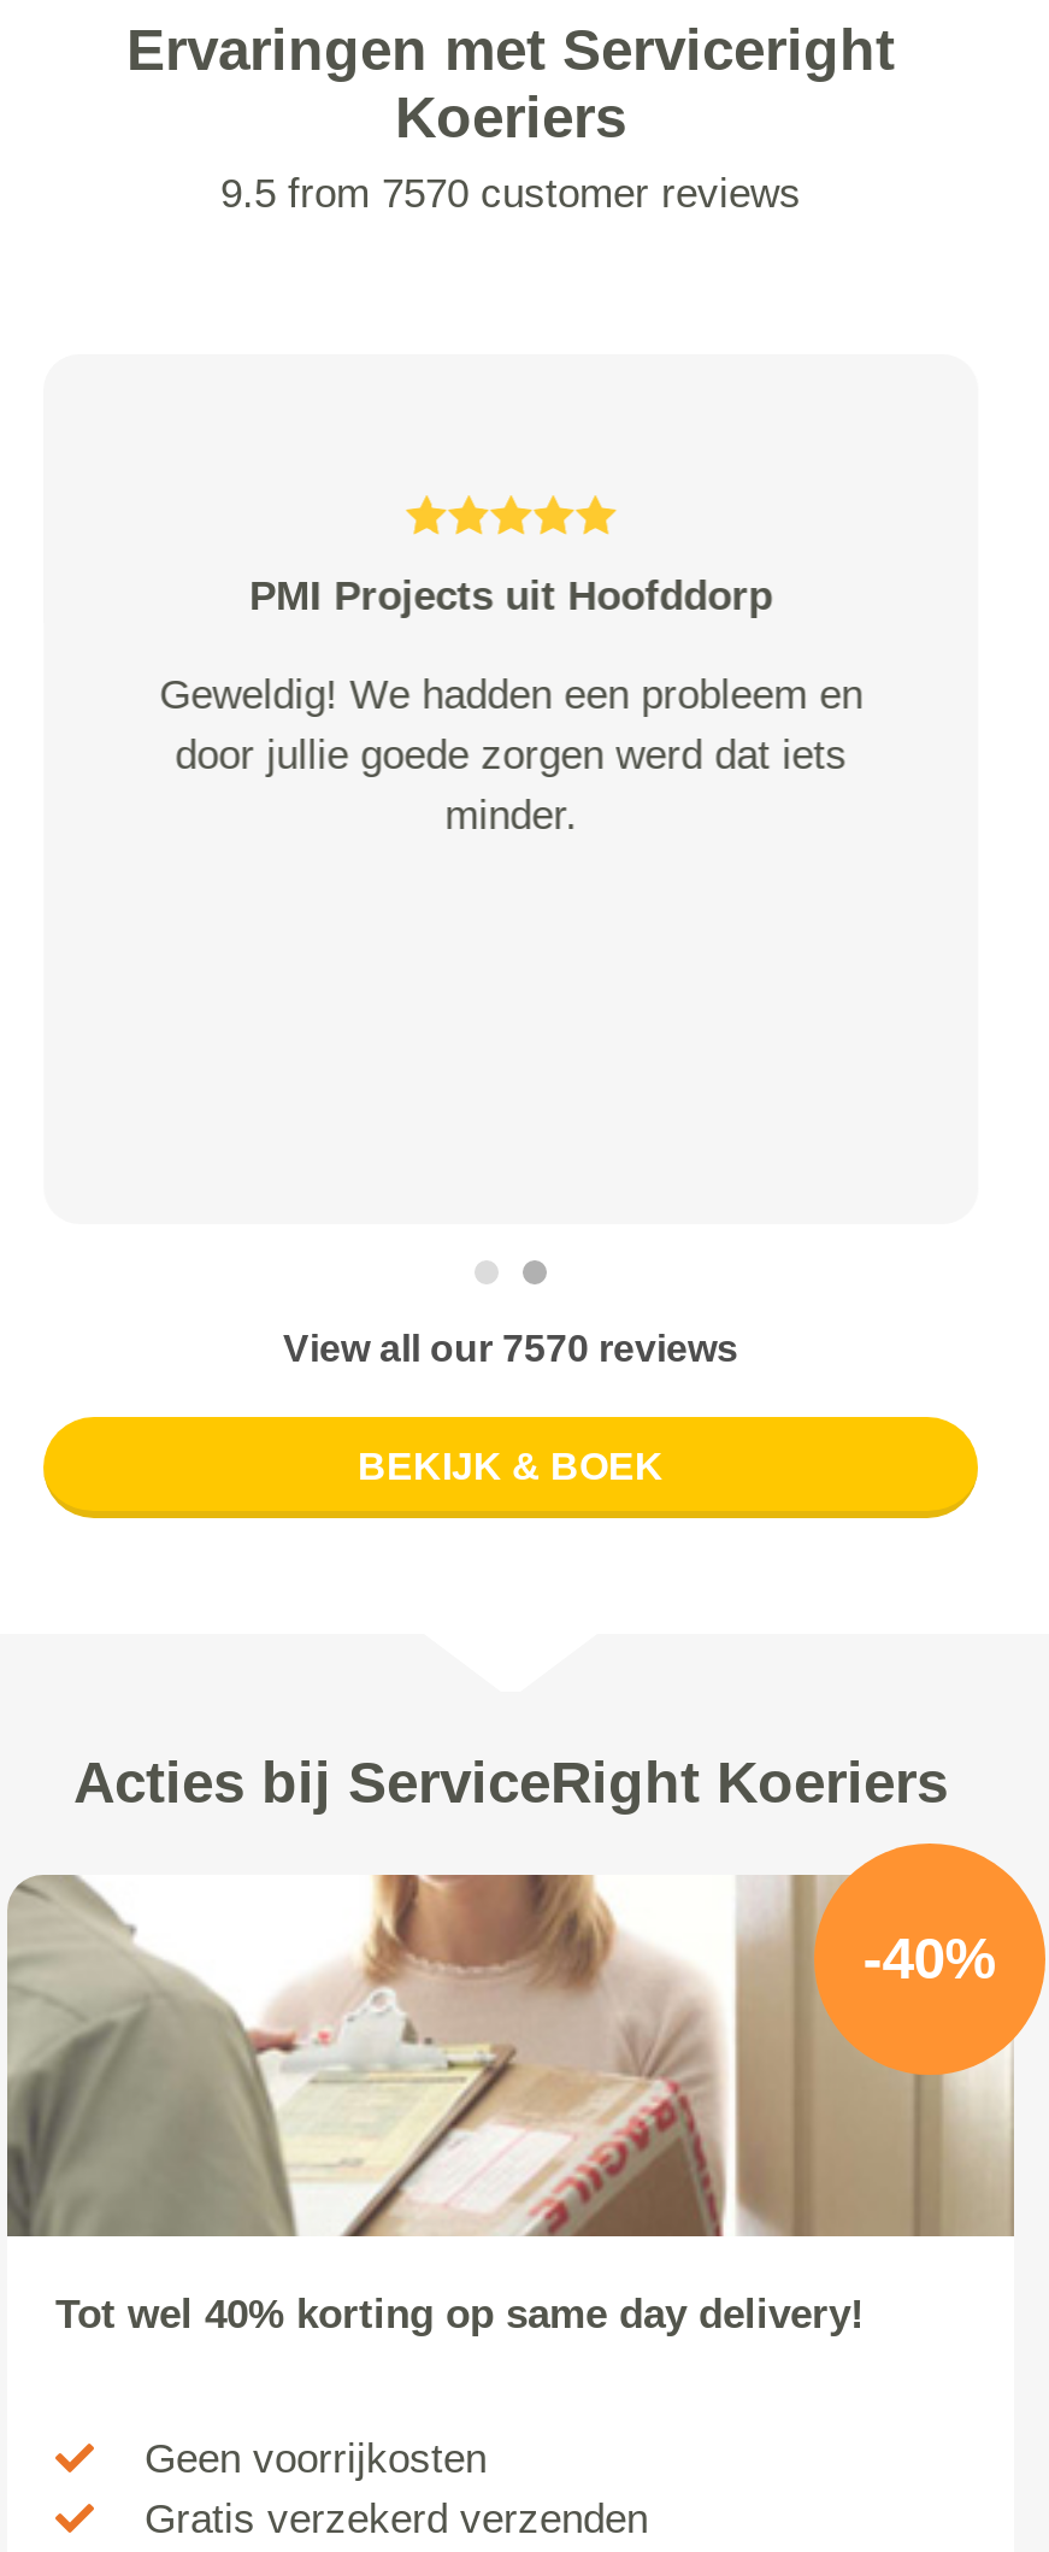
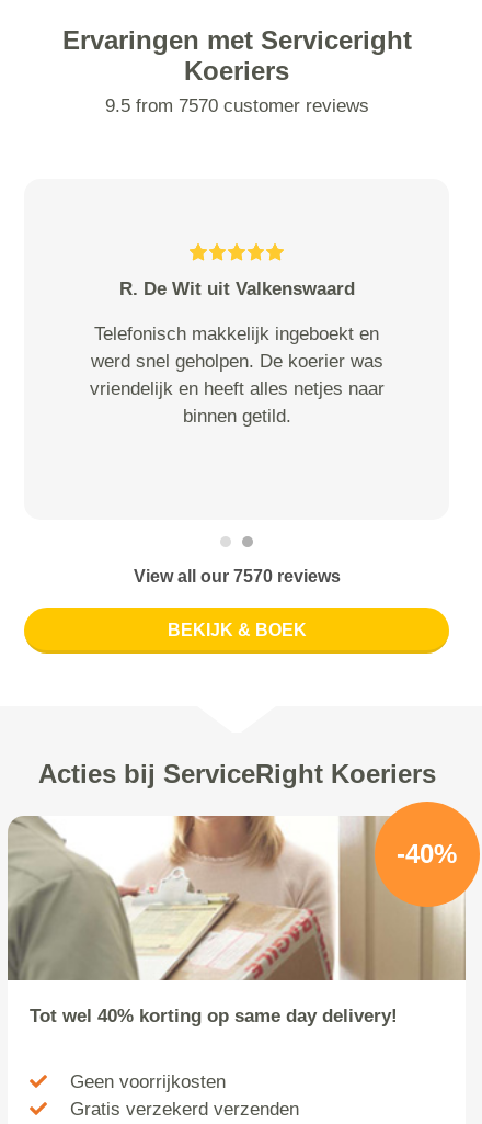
- PMI Projects uit Hoofddorp
+ R. De Wit uit Valkenswaard

- Geweldig! We hadden een probleem en
- door jullie goede zorgen werd dat iets
- minder.
+ Telefonisch makkelijk ingeboekt en
+ werd snel geholpen. De koerier was
+ vriendelijk en heeft alles netjes naar
+ binnen getild.
